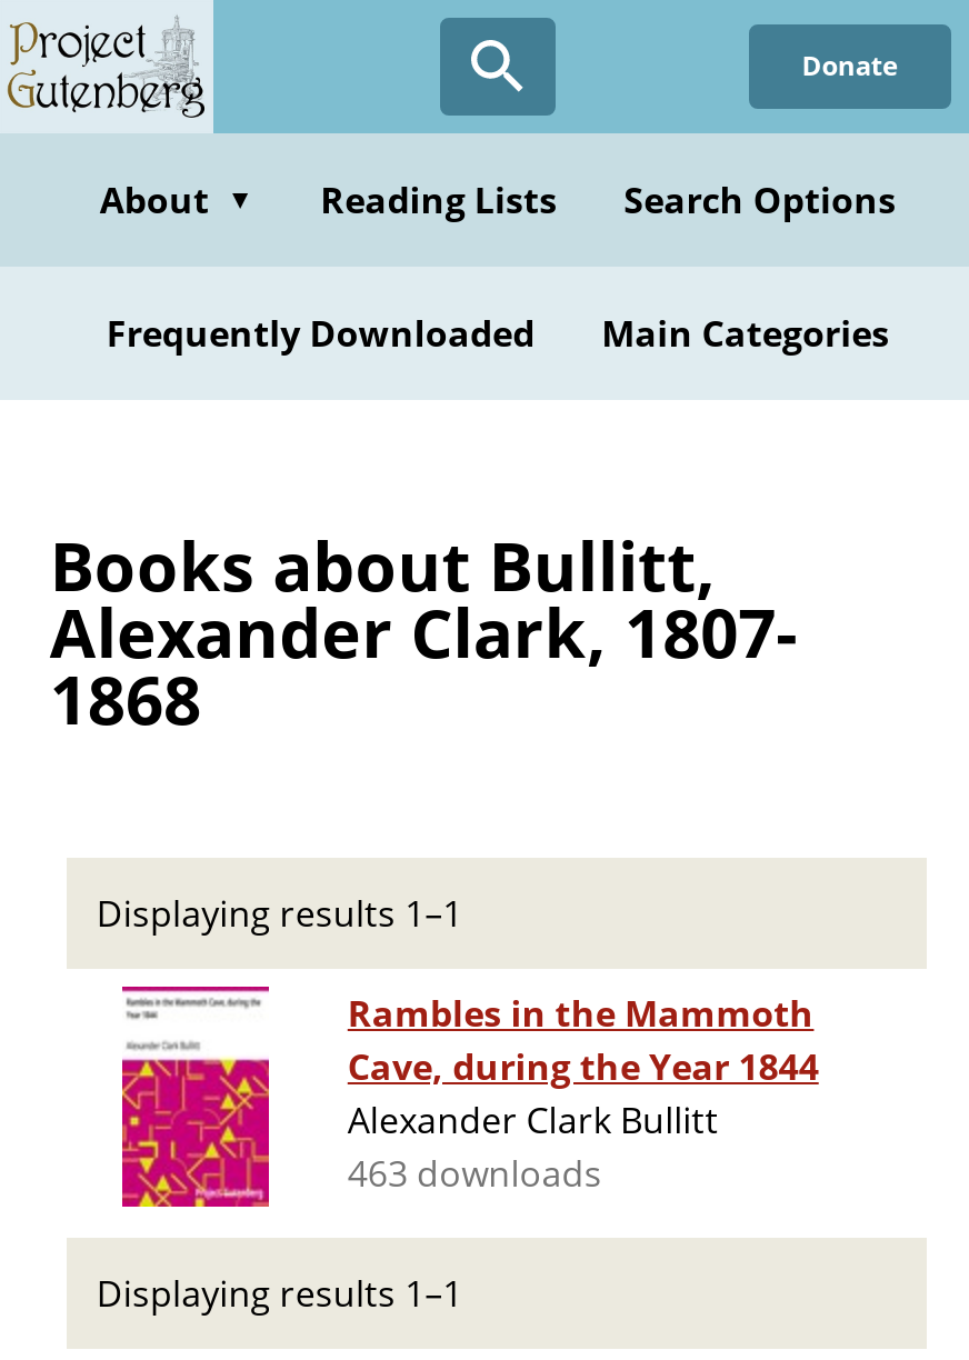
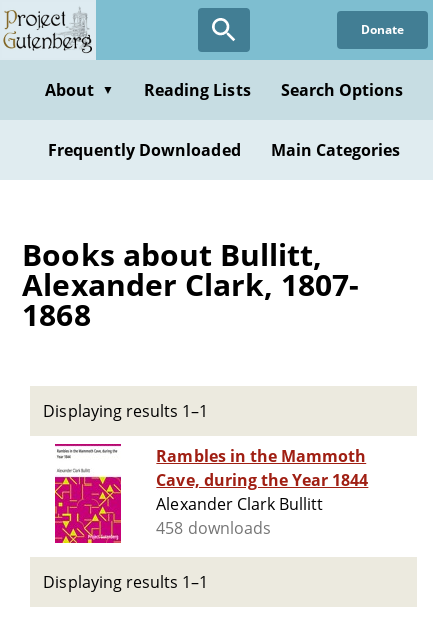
- 463 downloads
+ 458 downloads
